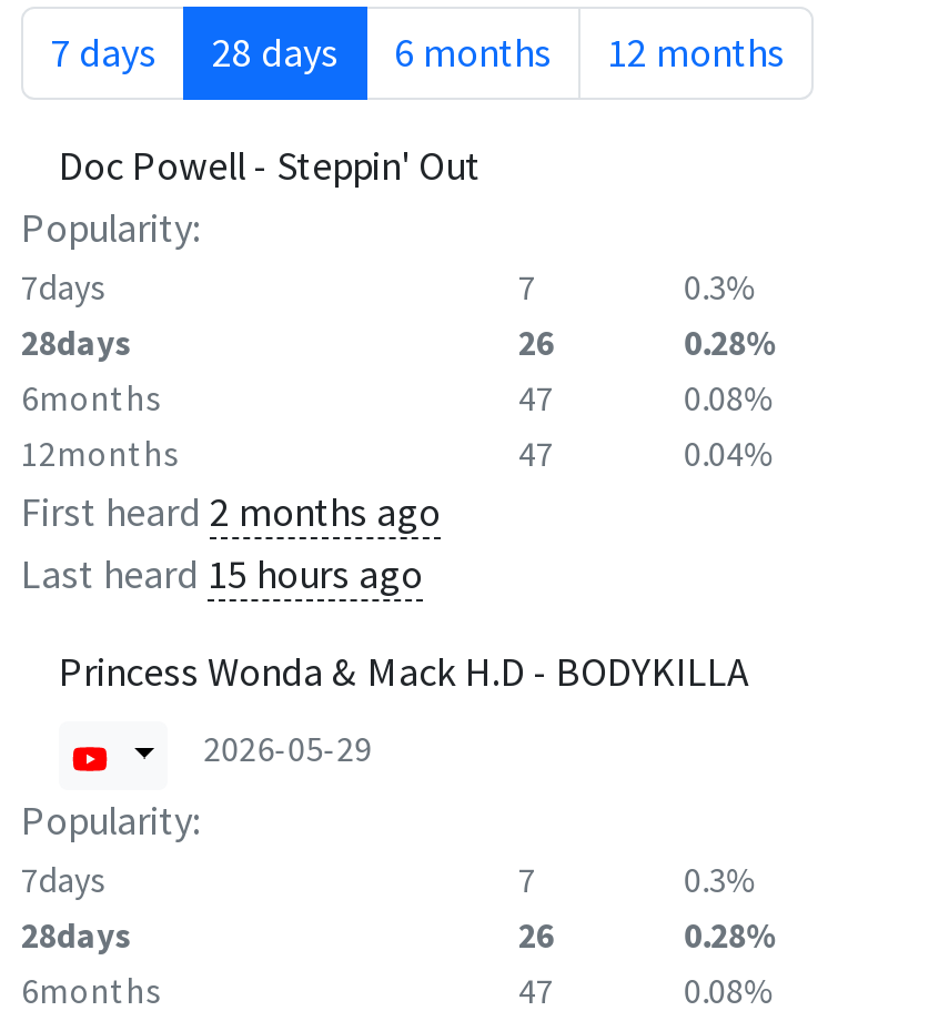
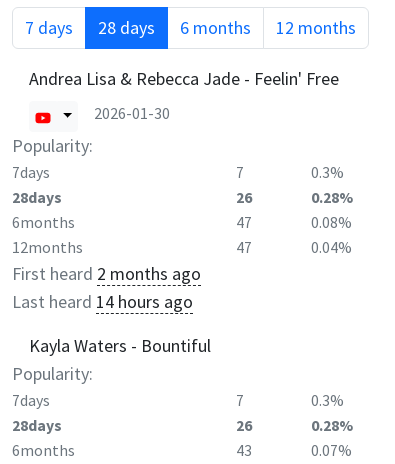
- Doc Powell - Steppin' Out
+ Andrea Lisa & Rebecca Jade - Feelin' Free
+ 2026-01-30

moved down: Popularity: | 7days | 7 | ... | 0.04% | First heard 2 months ago

- Last heard 15 hours ago
- Princess Wonda & Mack H.D - BODYKILLA
- 2026-05-29
+ Last heard 14 hours ago
+ Kayla Waters - Bountiful

- 47
+ 43

- 0.08%
+ 0.07%
